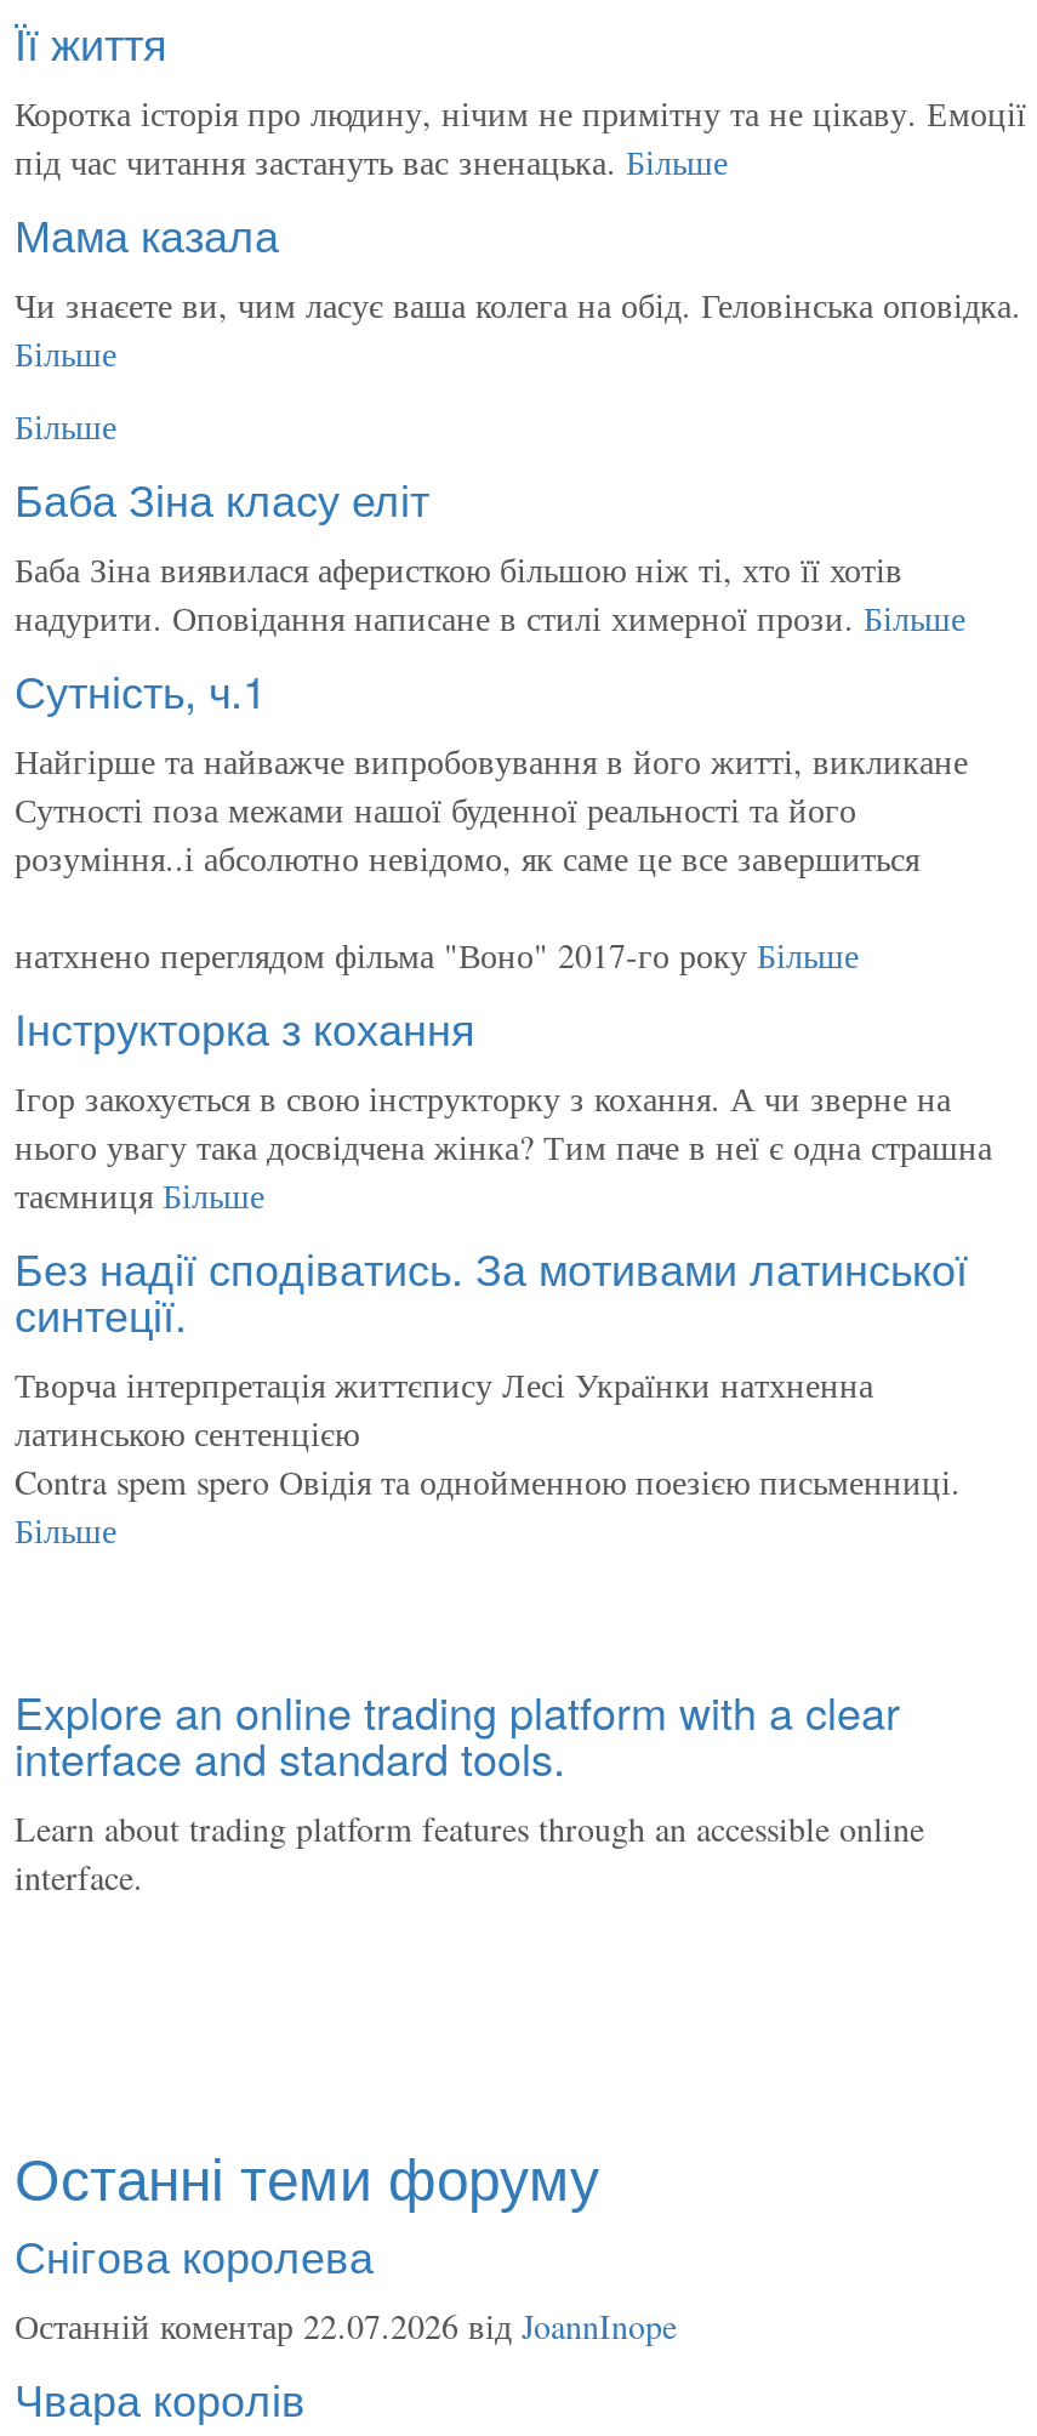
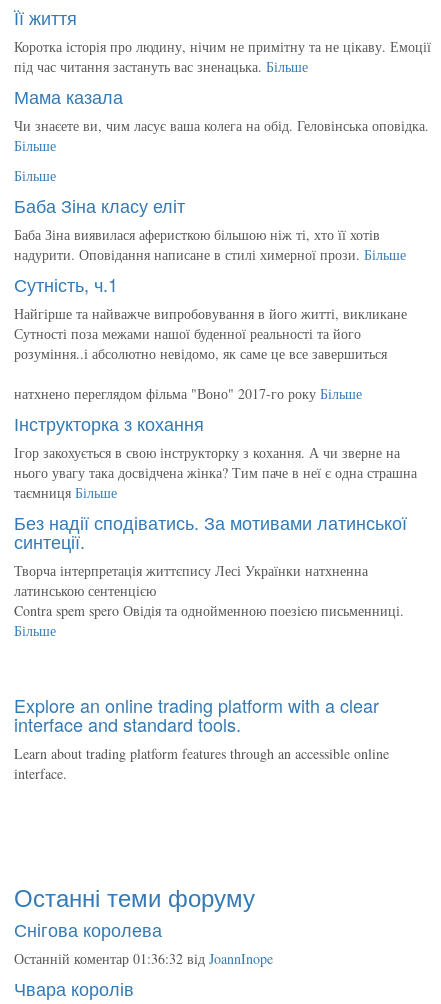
- Останній коментар 22.07.2026 від JoannInope
+ Останній коментар 01:36:32 від JoannInope
